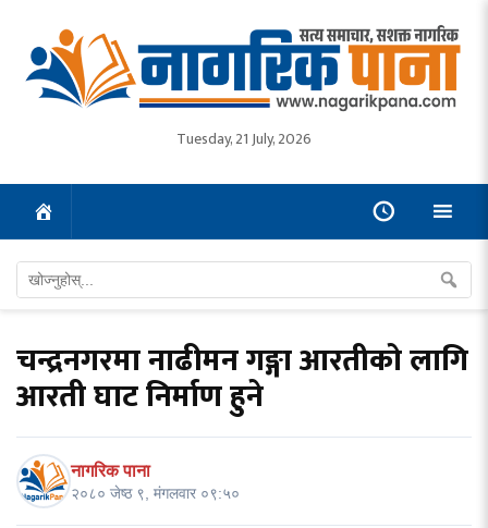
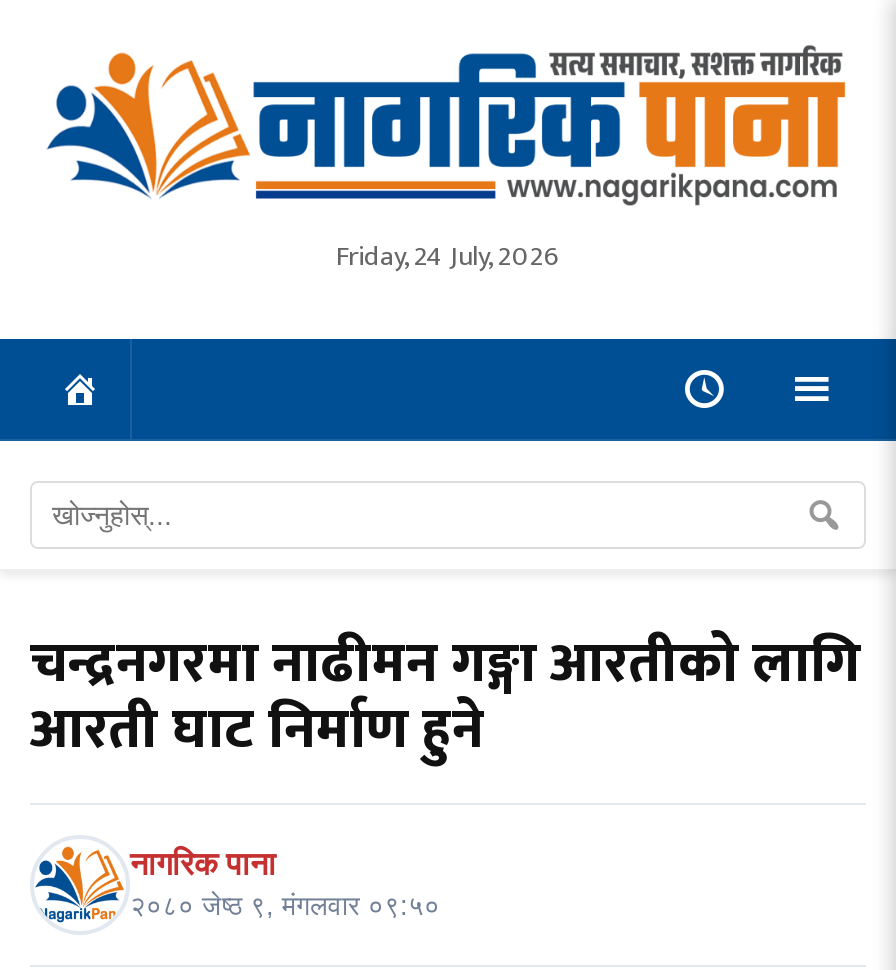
- Tuesday, 21 July, 2026
+ Friday, 24 July, 2026
